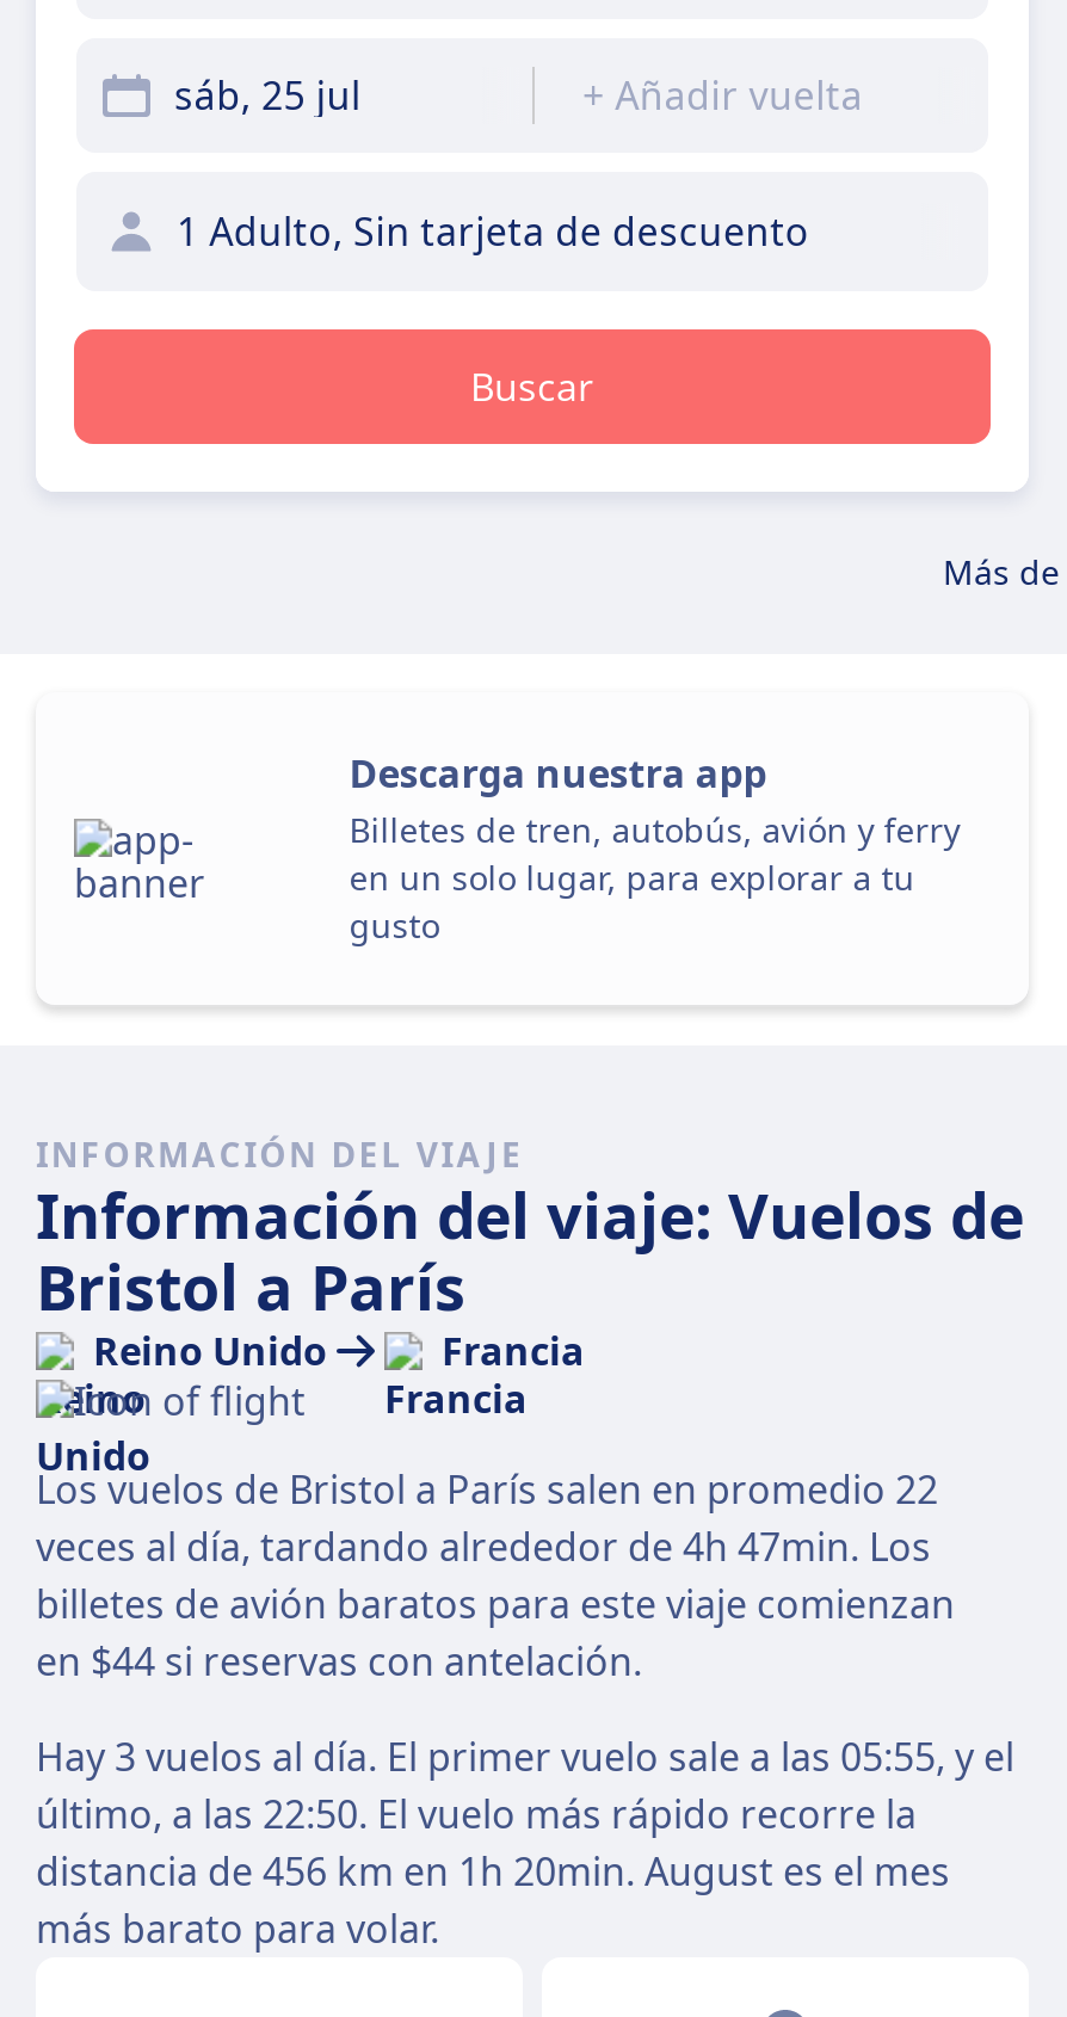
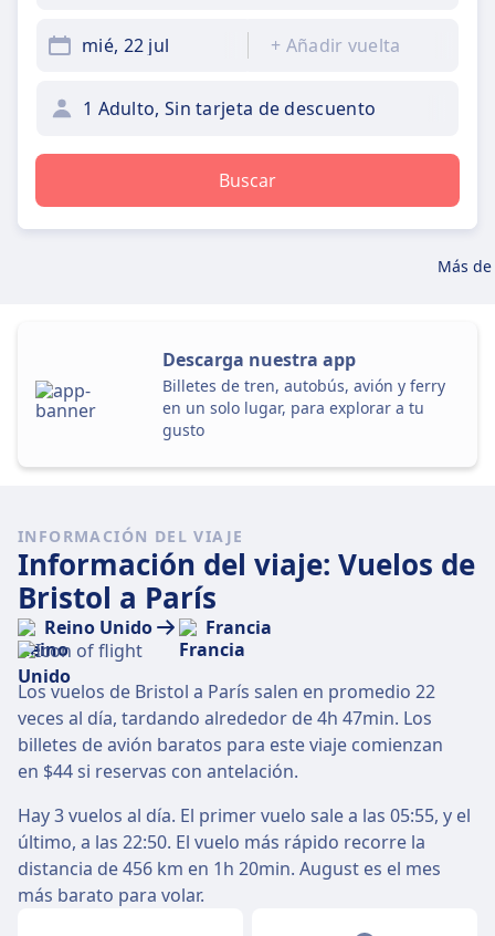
- sáb, 25 jul
+ mié, 22 jul
